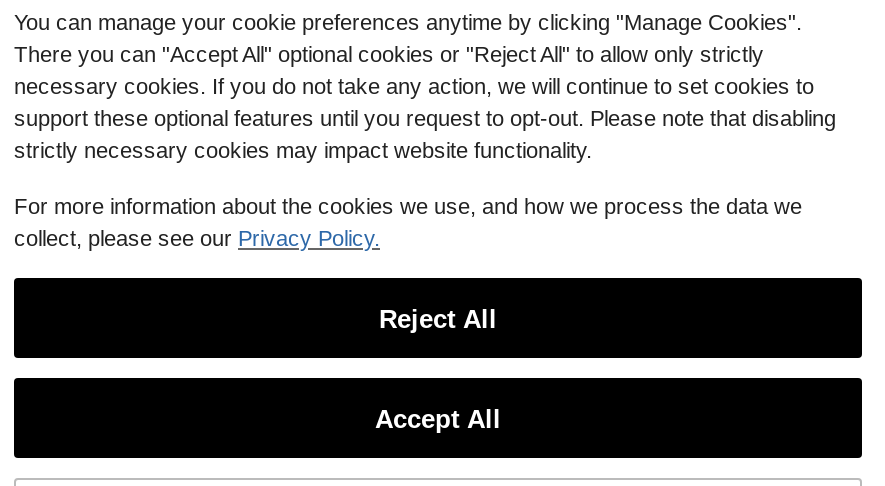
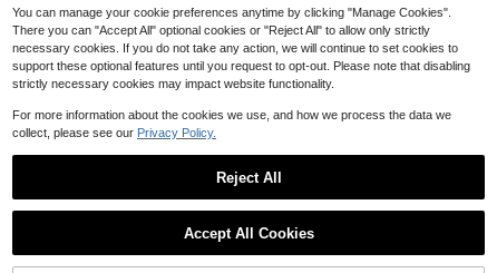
- Accept All
+ Accept All Cookies
